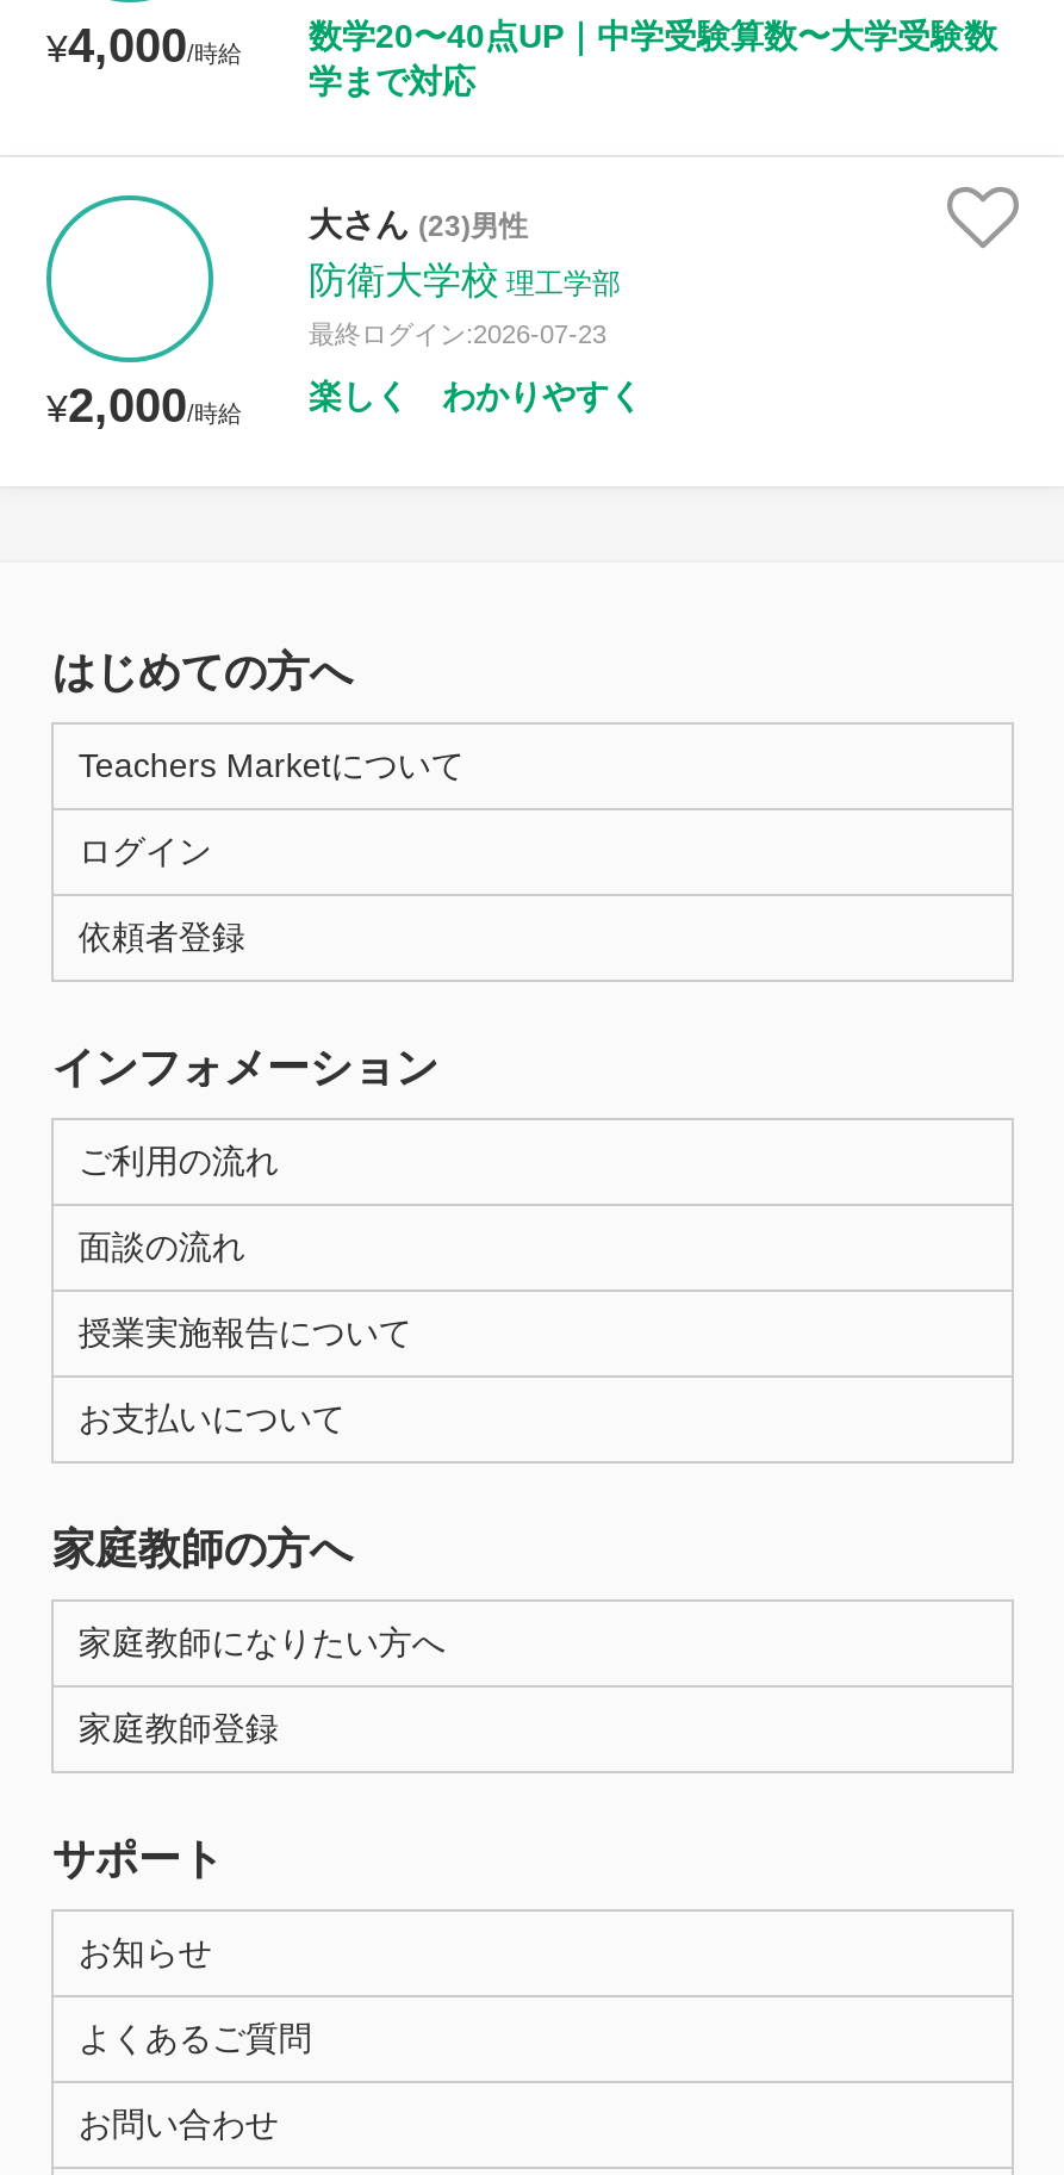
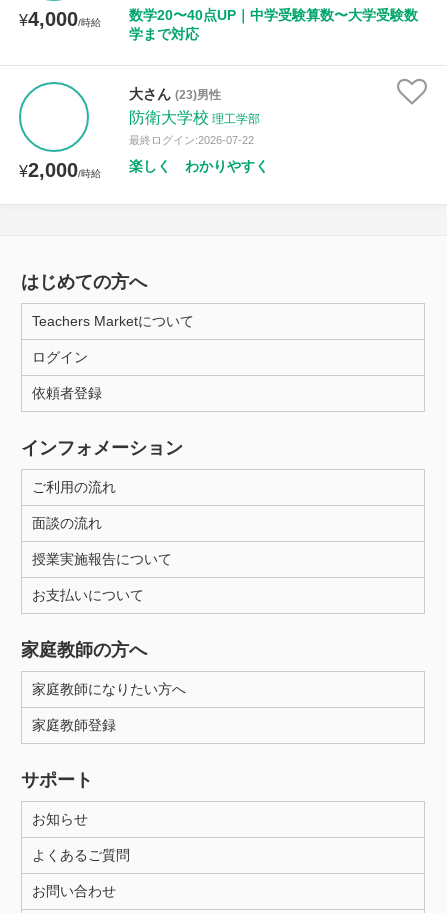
- 最終ログイン:2026-07-23
+ 最終ログイン:2026-07-22
